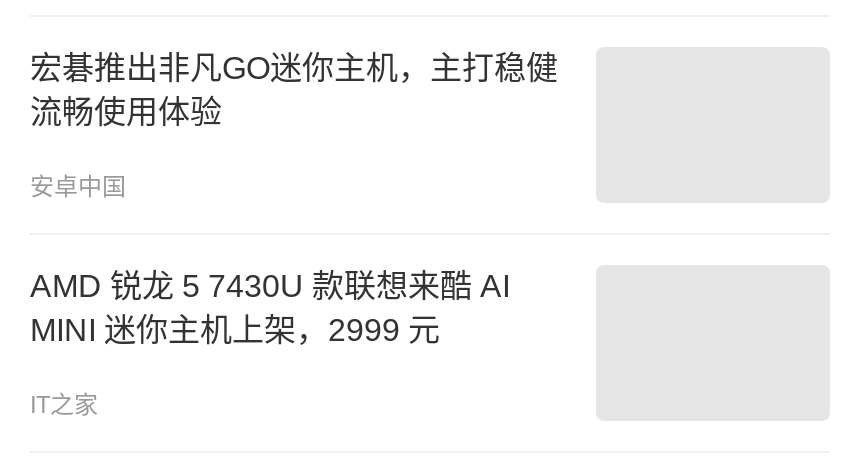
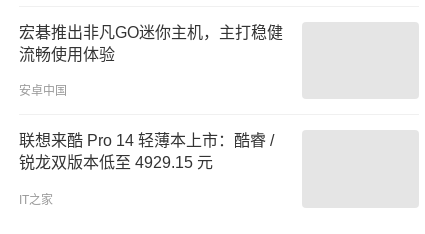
- AMD 锐龙 5 7430U 款联想来酷 AI
- MINI 迷你主机上架，2999 元
+ 联想来酷 Pro 14 轻薄本上市：酷睿 /
+ 锐龙双版本低至 4929.15 元
